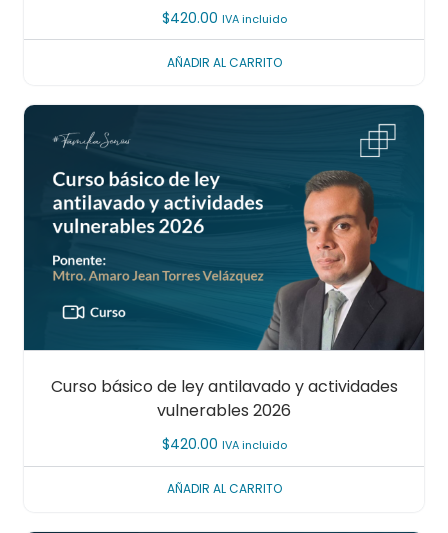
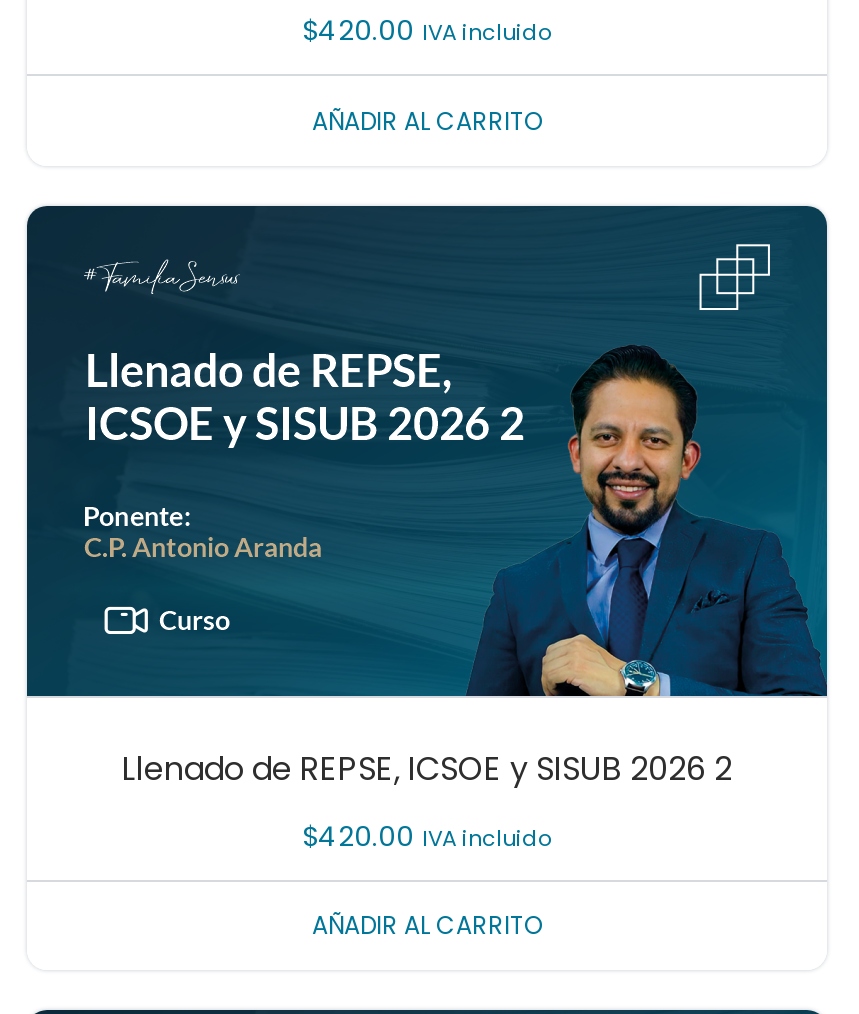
- [image]
- Curso básico de ley antilavado y actividades
- vulnerables 2026
+ [image]
+ Llenado de REPSE, ICSOE y SISUB 2026 2
